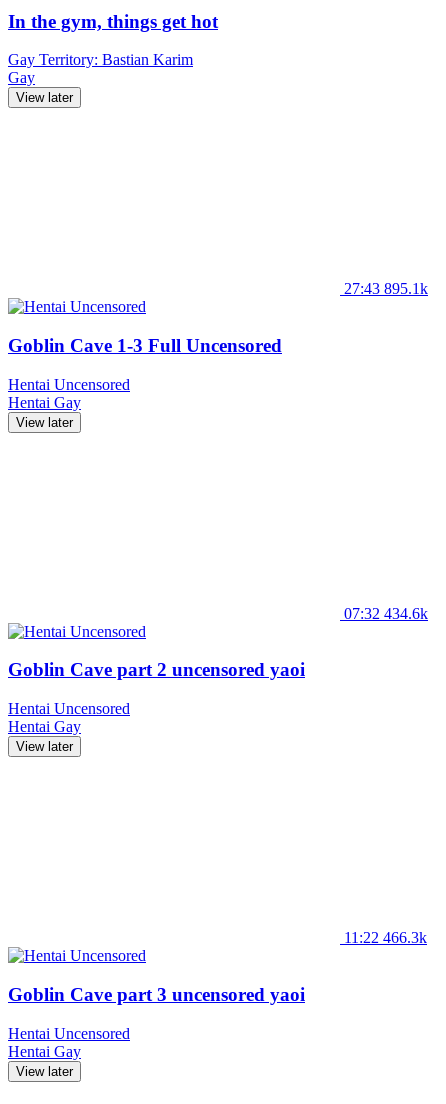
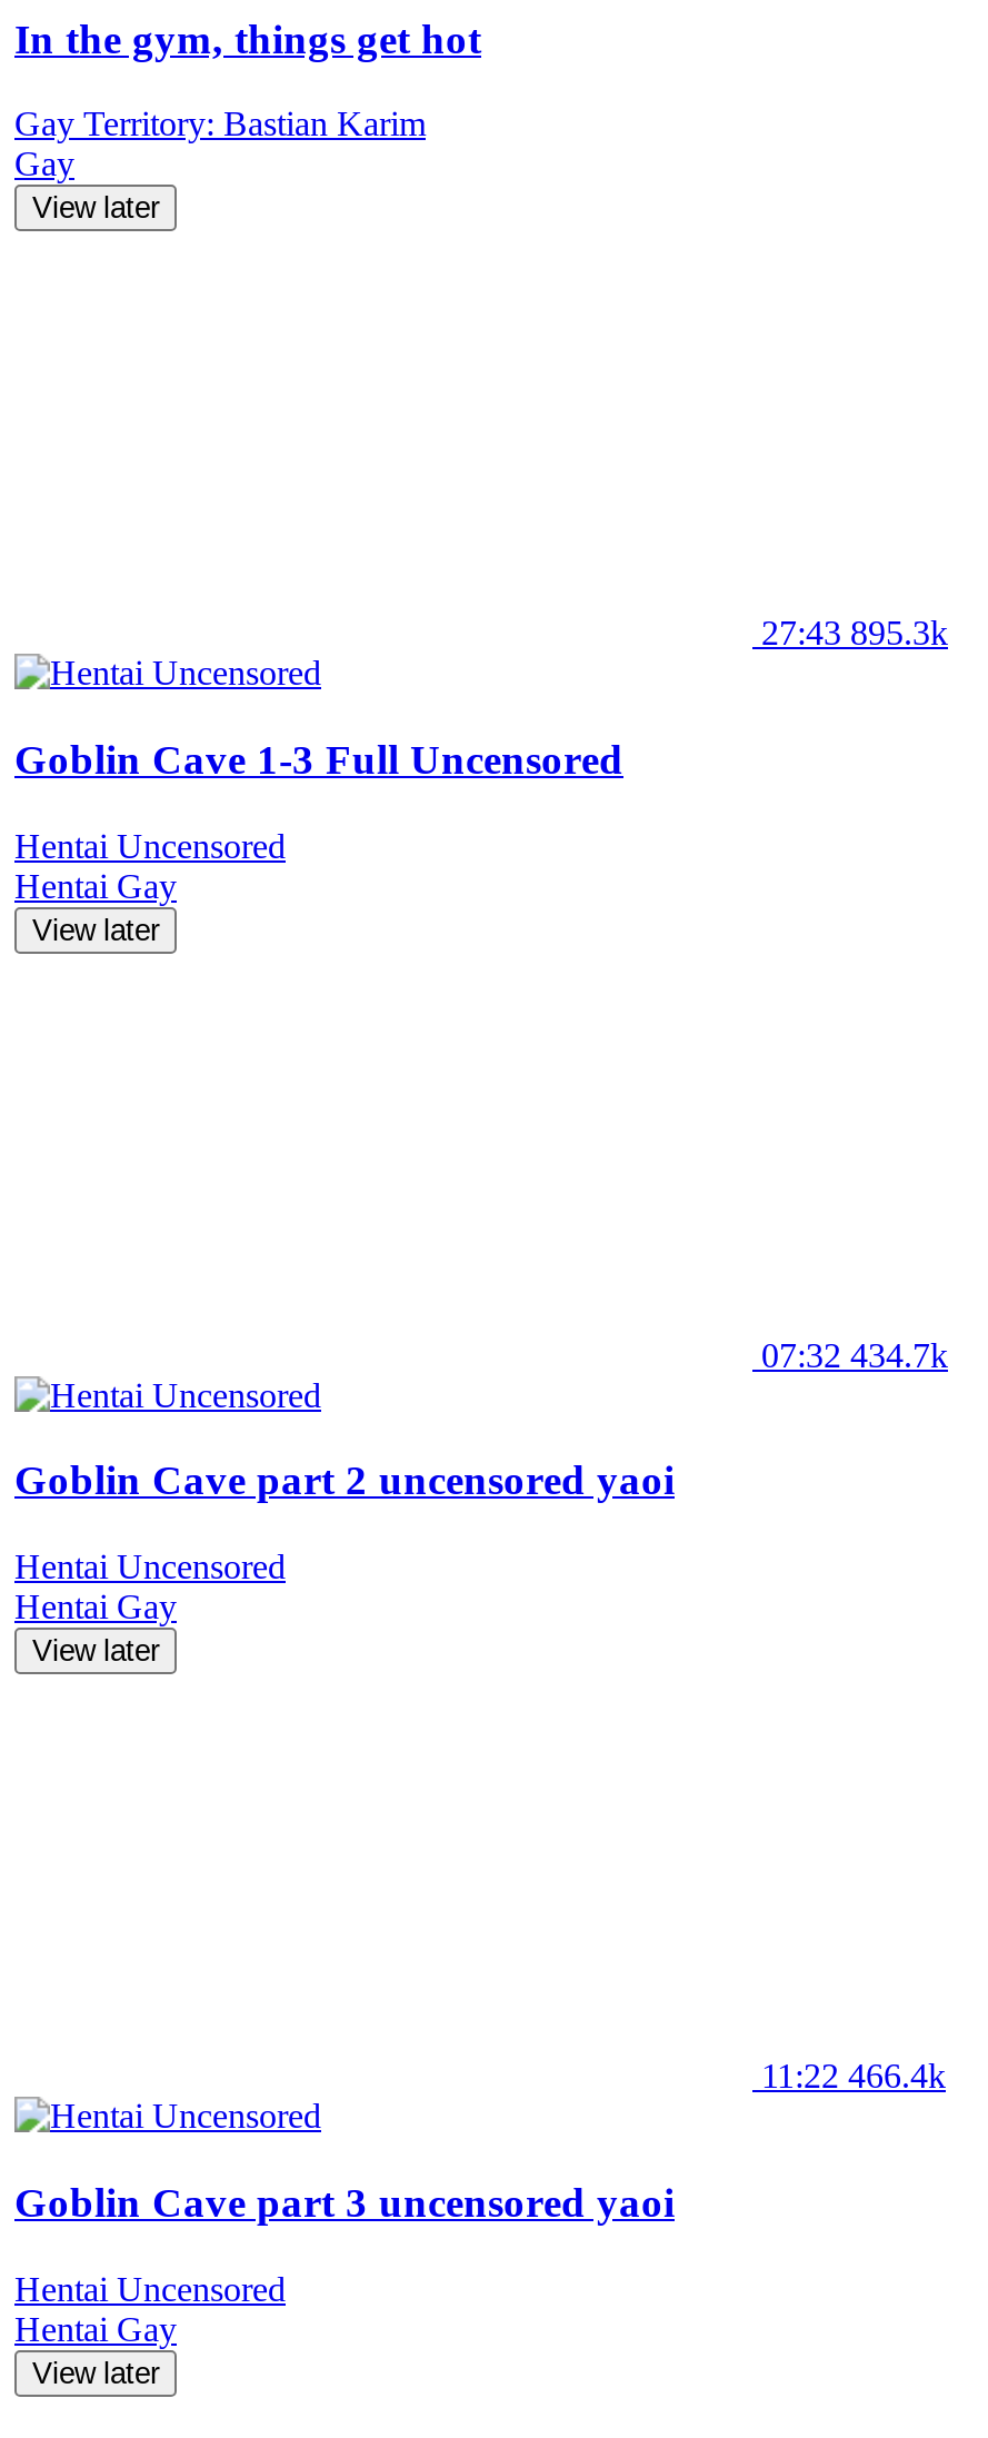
- 27:43 895.1k
+ 27:43 895.3k

- 07:32 434.6k
+ 07:32 434.7k

- 11:22 466.3k
+ 11:22 466.4k
